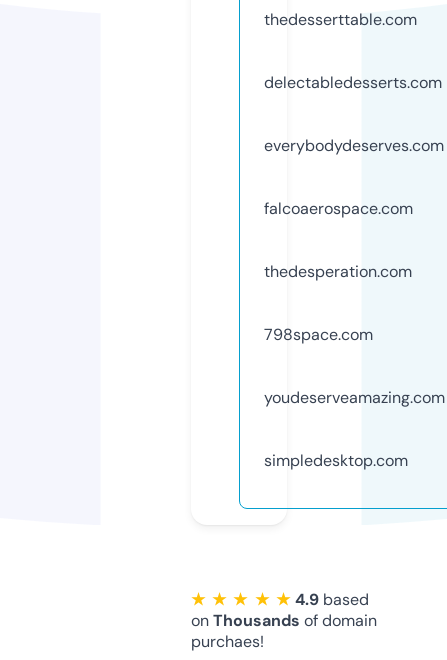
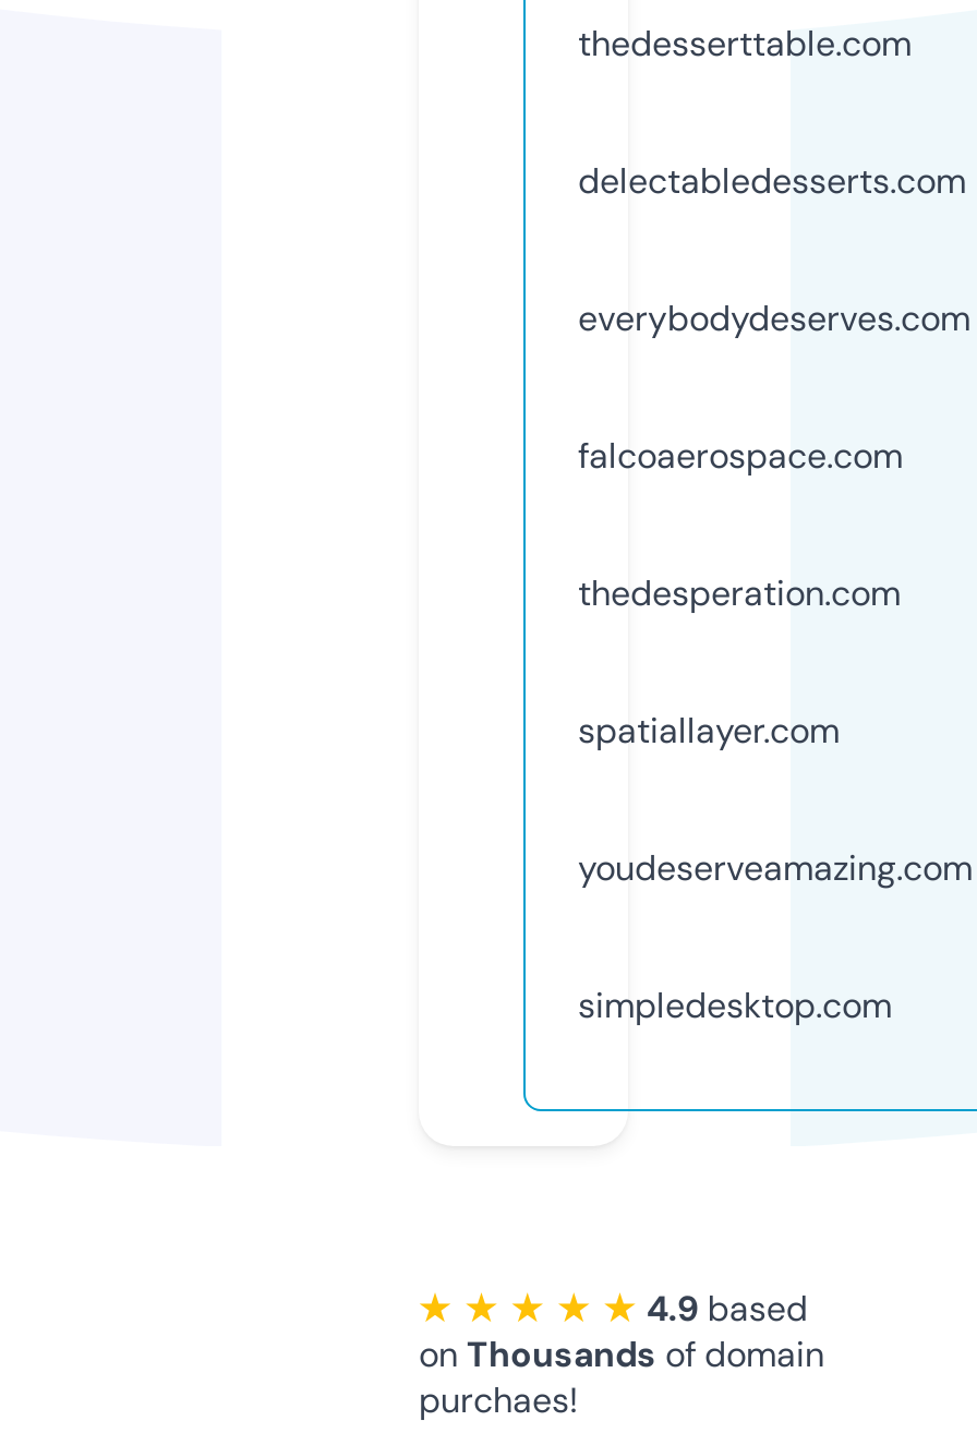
- 798space.com
+ spatiallayer.com
